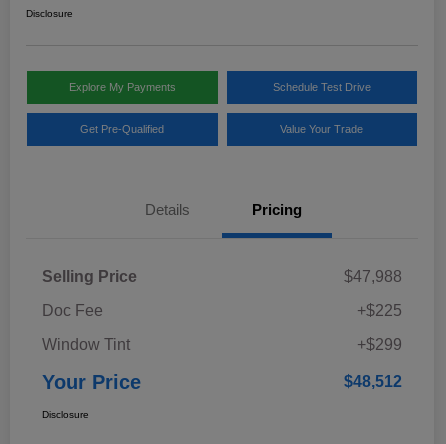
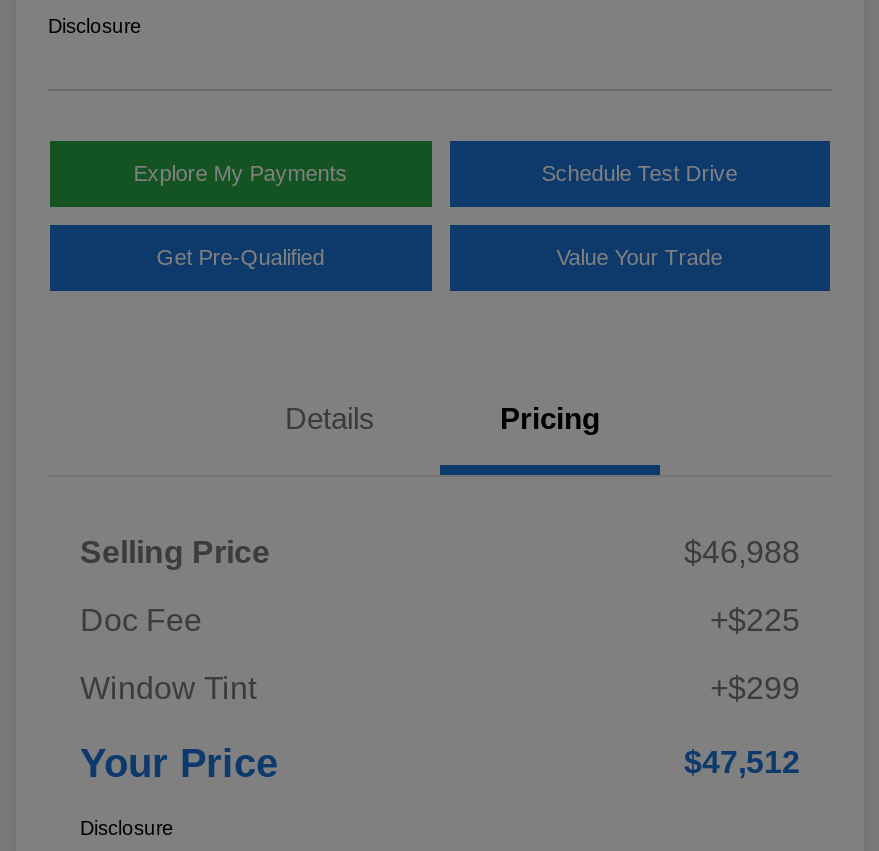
- $47,988
+ $46,988

- $48,512
+ $47,512
